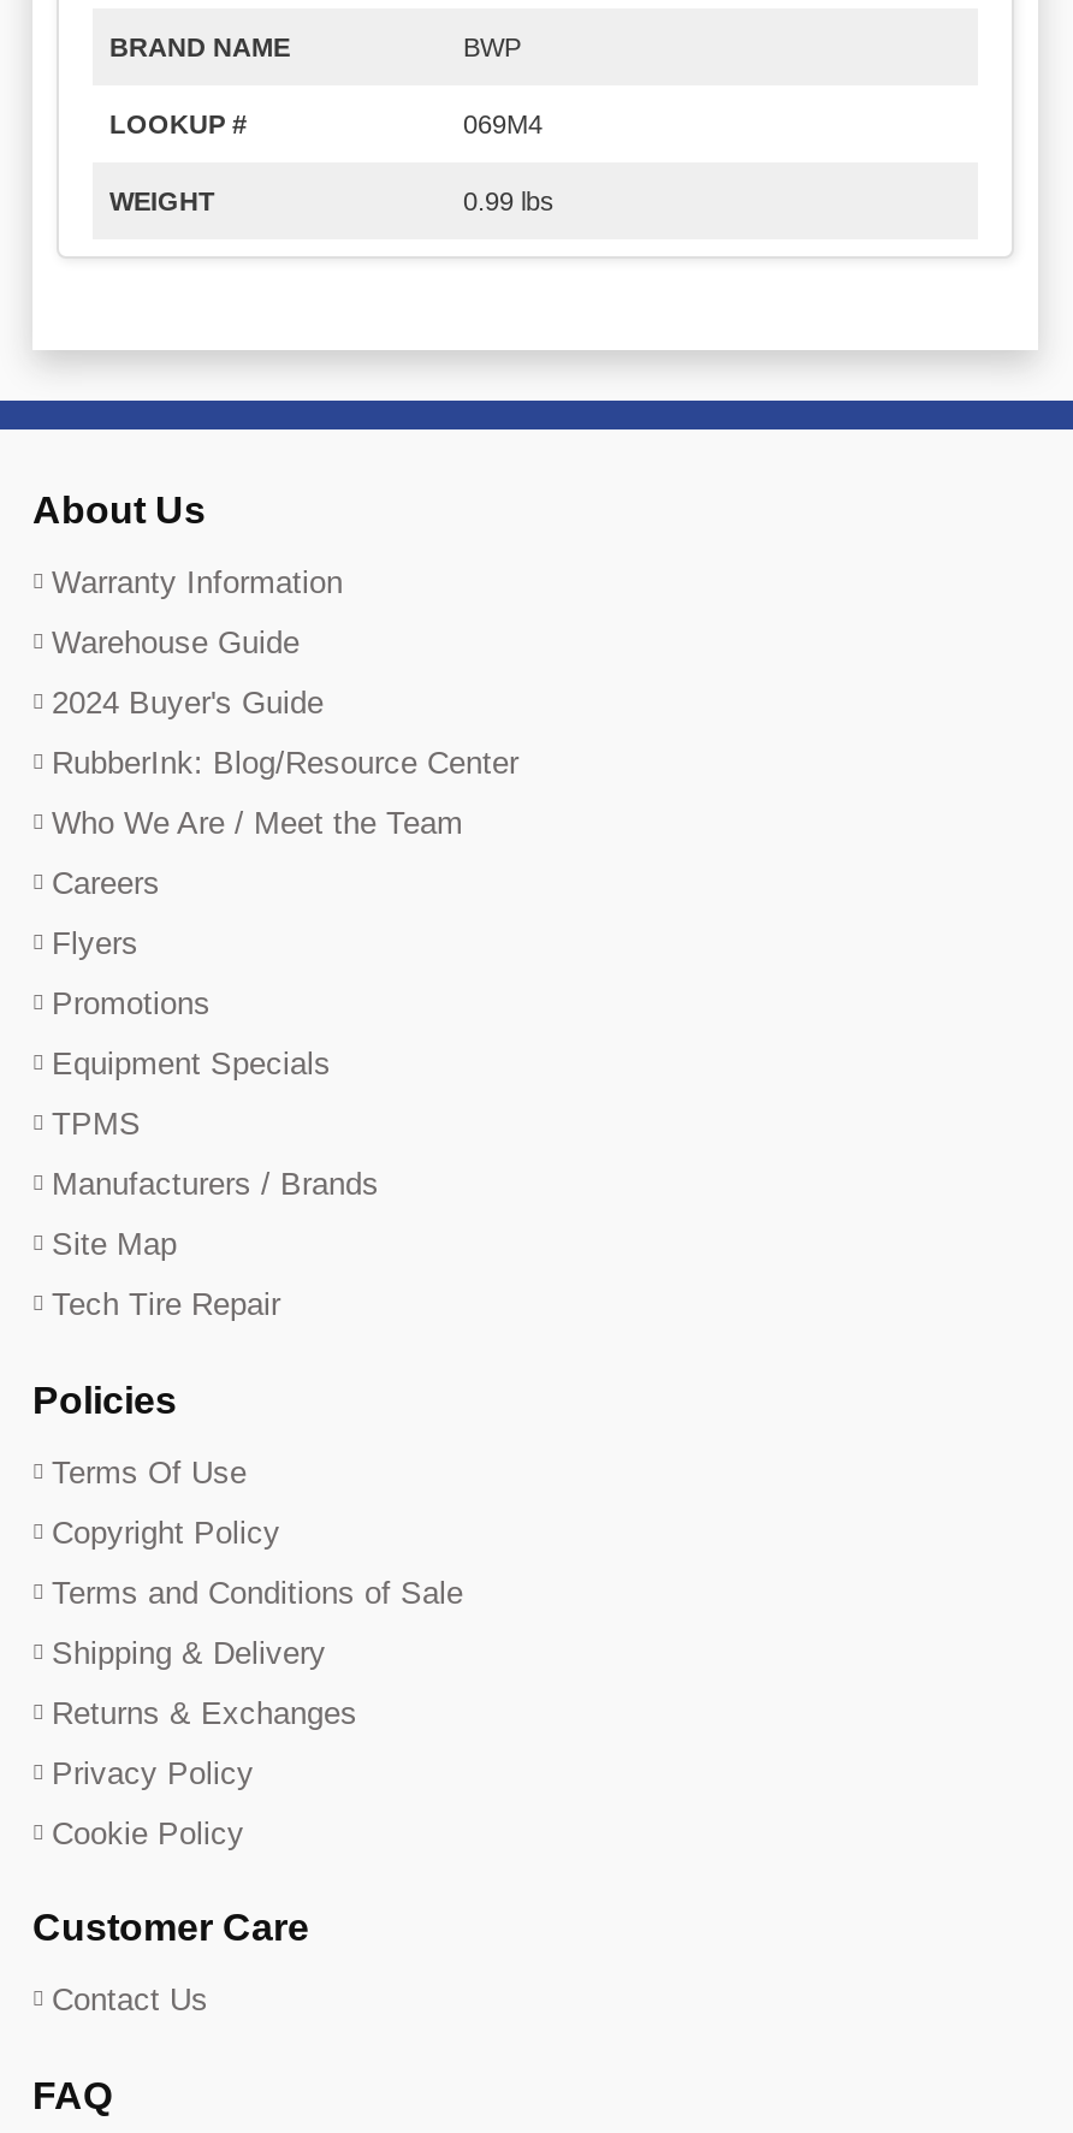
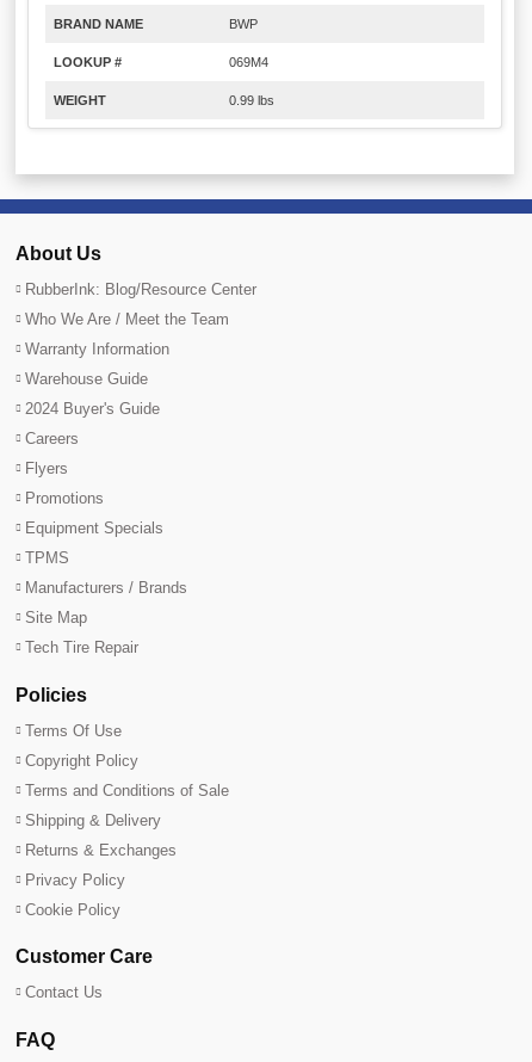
moved down: Warranty Information | Warehouse Guide | 2024 Buyer's Guide

moved up: RubberInk: Blog/Resource Center | Who We Are / Meet the Team
